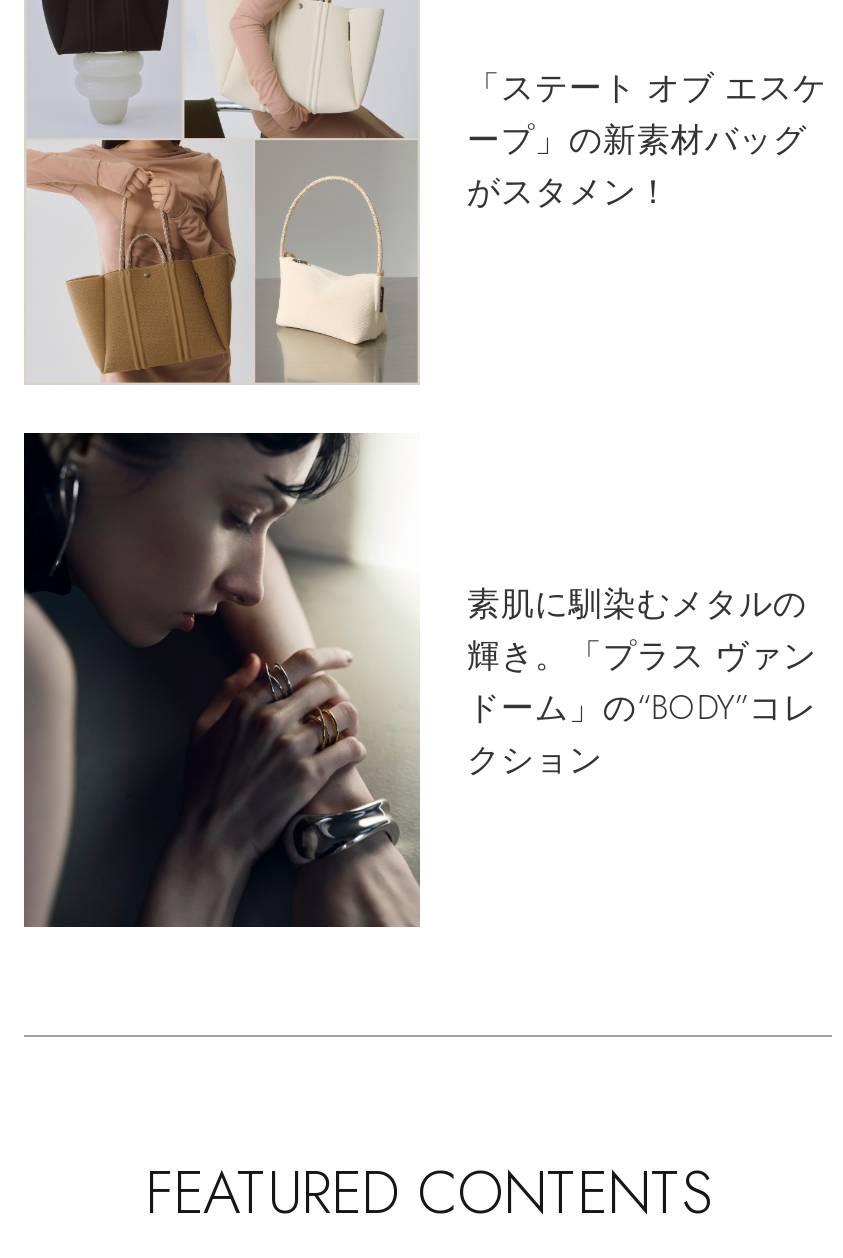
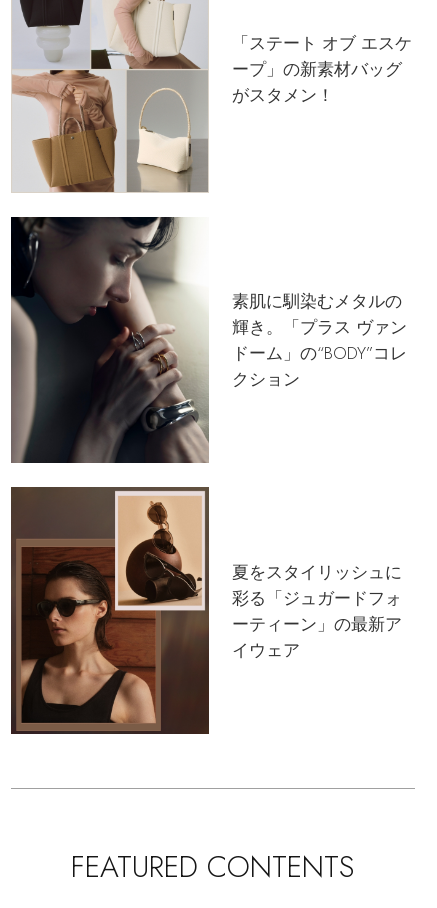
+ [image]
+ 夏をスタイリッシュに
+ 彩る「ジュガードフォ
+ ーティーン」の最新ア
+ イウェア
